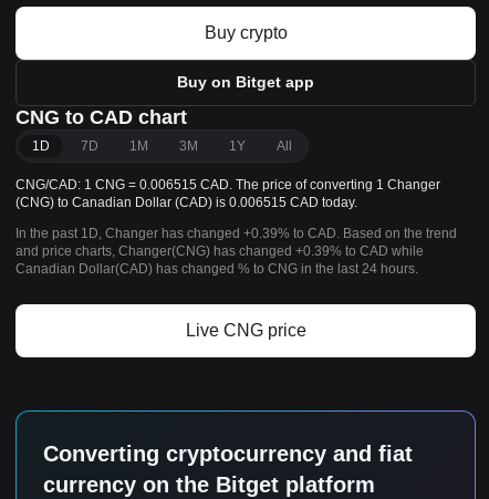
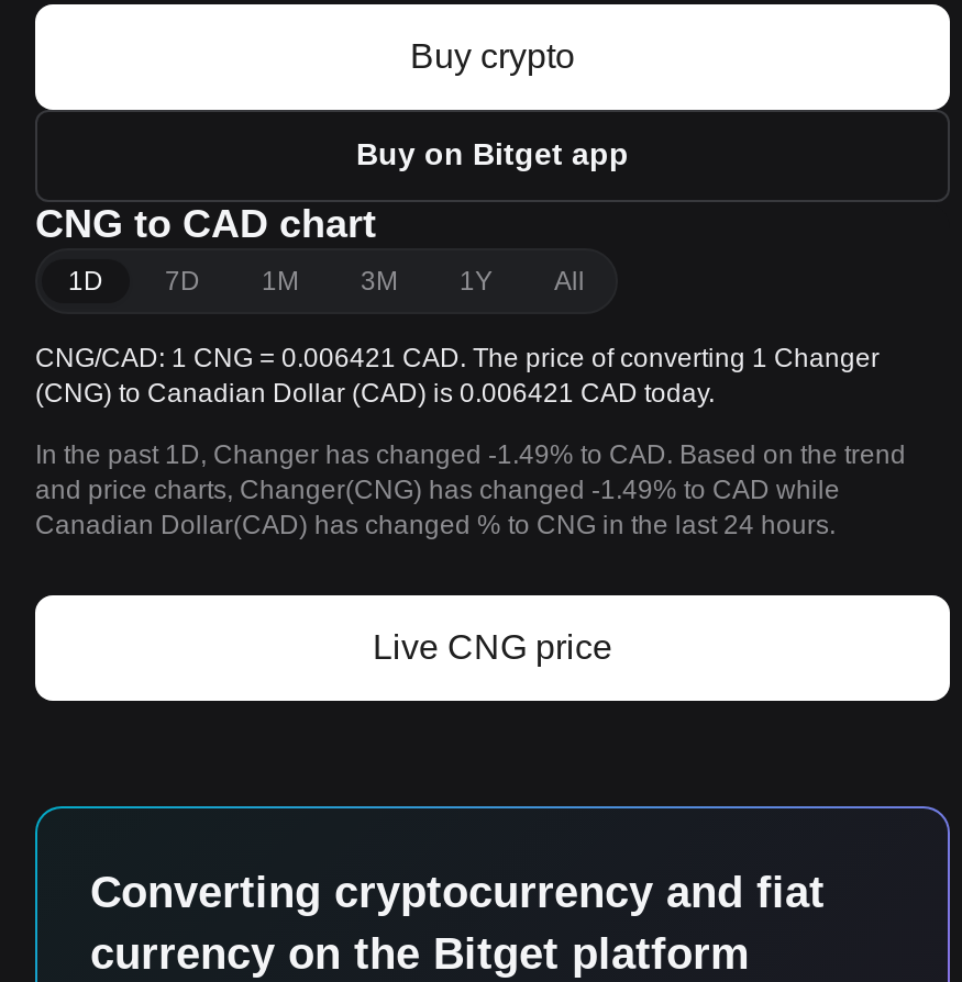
- CNG/CAD: 1 CNG = 0.006515 CAD. The price of converting 1 Changer
+ CNG/CAD: 1 CNG = 0.006421 CAD. The price of converting 1 Changer

- (CNG) to Canadian Dollar (CAD) is 0.006515 CAD today.
+ (CNG) to Canadian Dollar (CAD) is 0.006421 CAD today.

- In the past 1D, Changer has changed +0.39% to CAD. Based on the trend
+ In the past 1D, Changer has changed -1.49% to CAD. Based on the trend

- and price charts, Changer(CNG) has changed +0.39% to CAD while
+ and price charts, Changer(CNG) has changed -1.49% to CAD while
